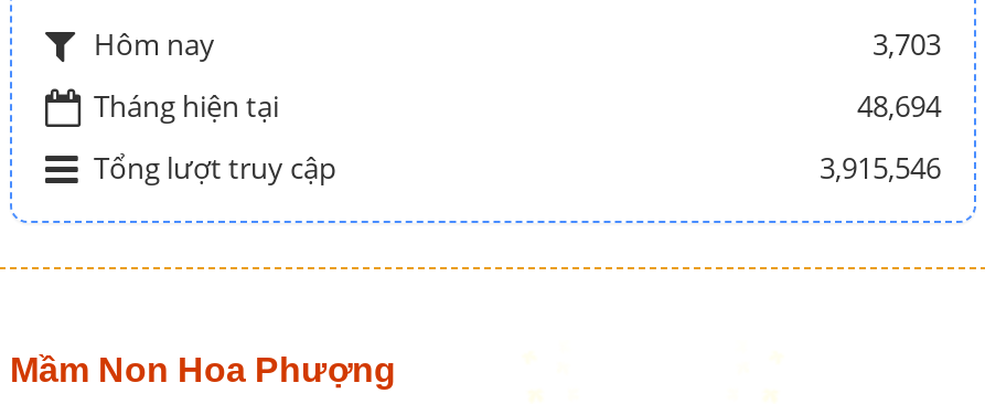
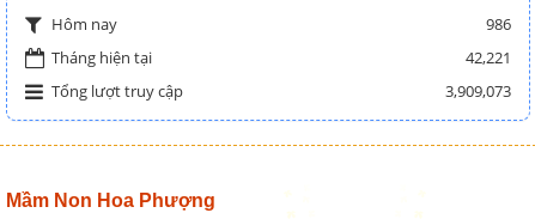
- 3,703
+ 986

- 48,694
+ 42,221

- 3,915,546
+ 3,909,073
